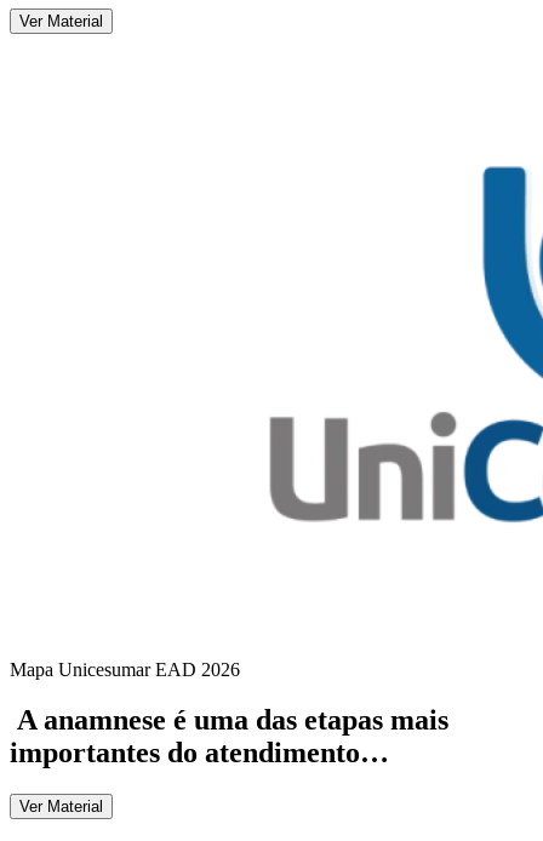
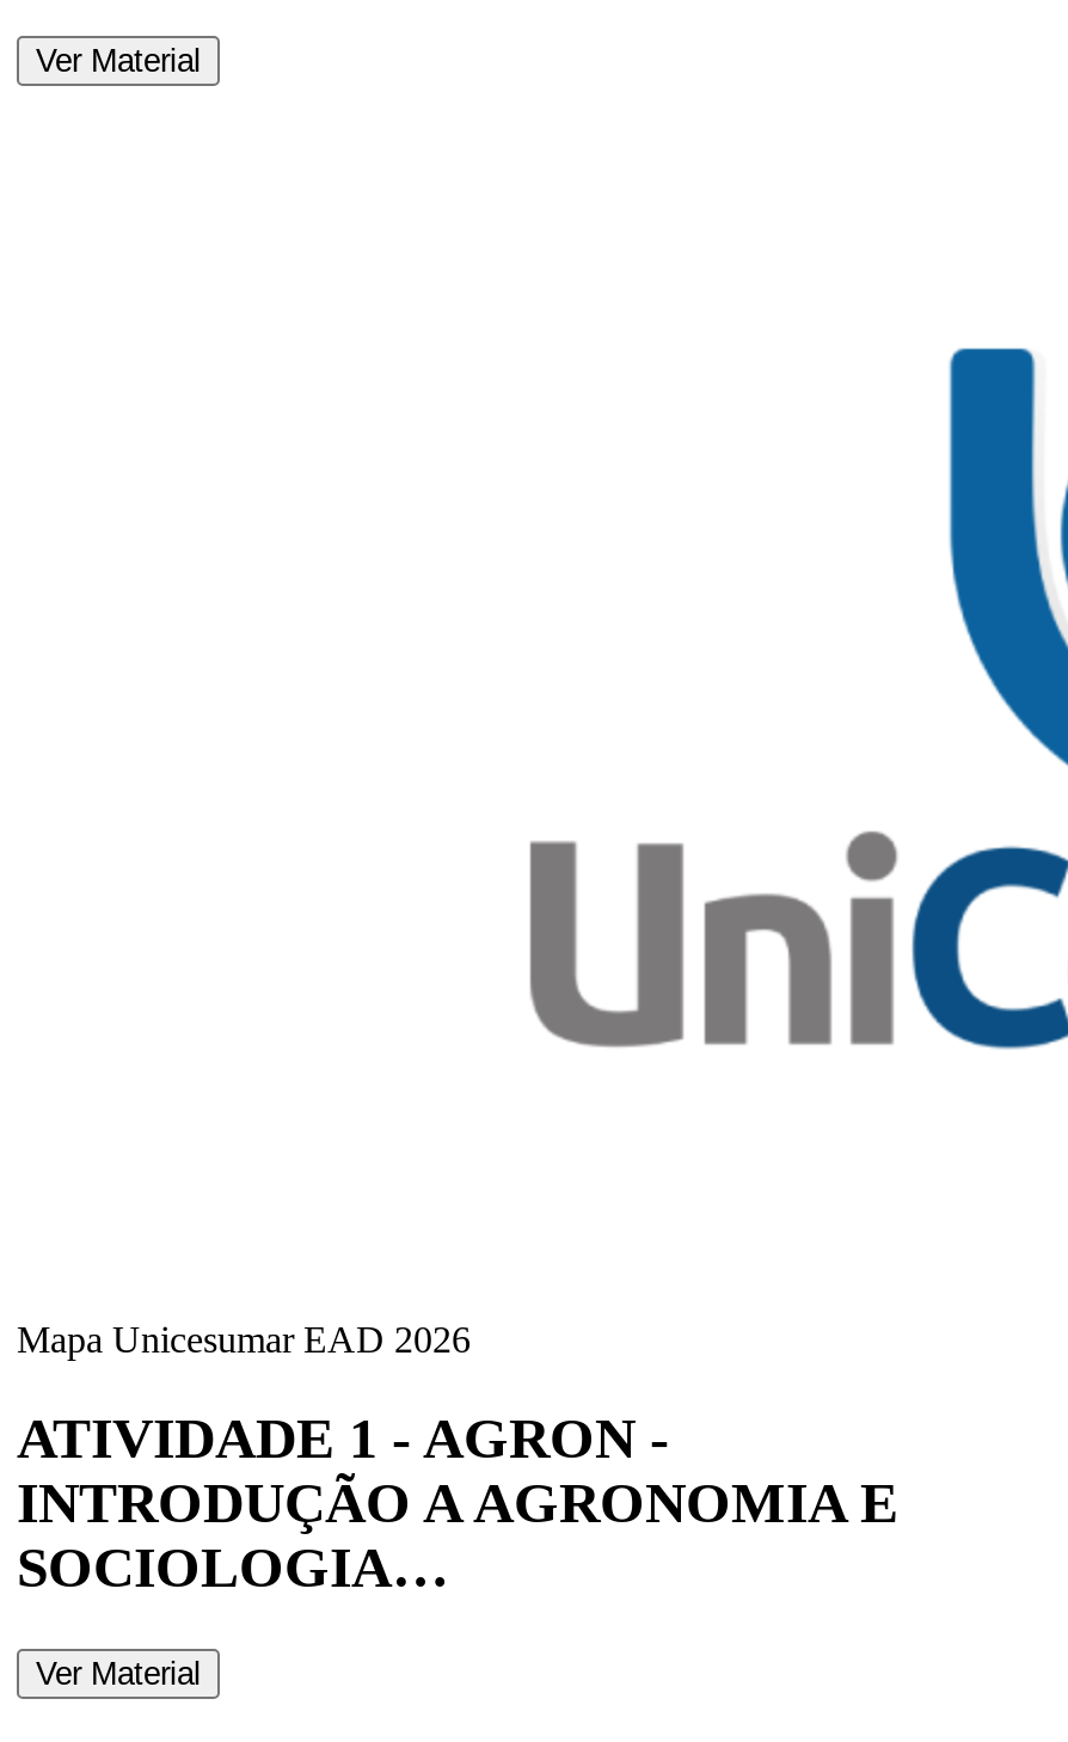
- A anamnese é uma das etapas mais
- importantes do atendimento…
+ ATIVIDADE 1 - AGRON -
+ INTRODUÇÃO A AGRONOMIA E
+ SOCIOLOGIA…
